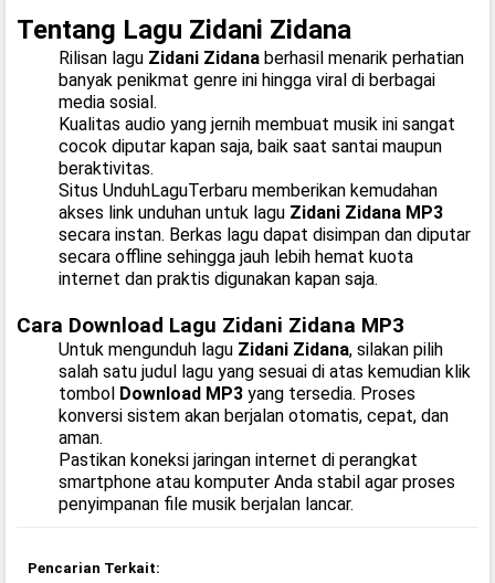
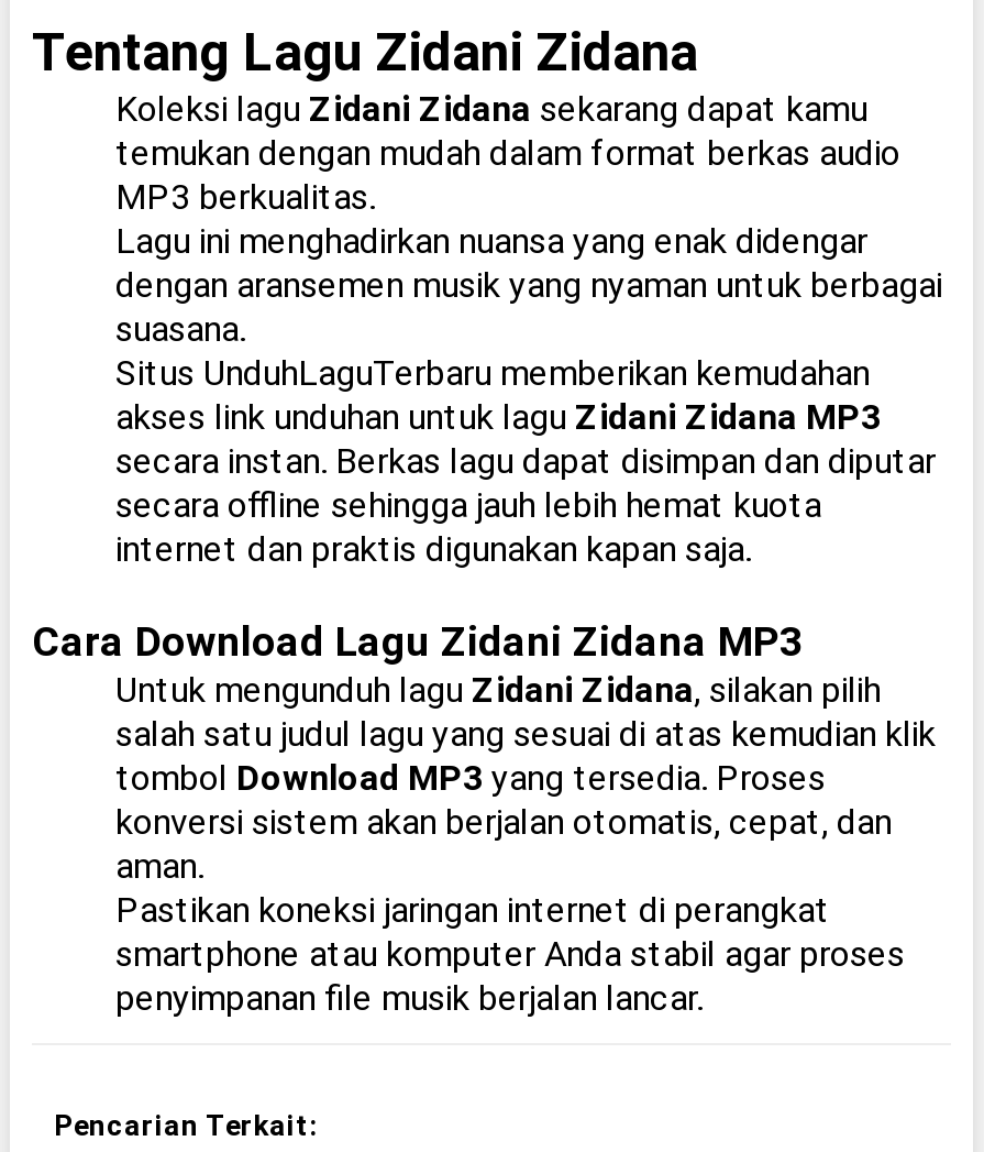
- Rilisan lagu Zidani Zidana berhasil menarik perhatian
- banyak penikmat genre ini hingga viral di berbagai
- media sosial.
- Kualitas audio yang jernih membuat musik ini sangat
- cocok diputar kapan saja, baik saat santai maupun
- beraktivitas.
+ Koleksi lagu Zidani Zidana sekarang dapat kamu
+ temukan dengan mudah dalam format berkas audio
+ MP3 berkualitas.
+ Lagu ini menghadirkan nuansa yang enak didengar
+ dengan aransemen musik yang nyaman untuk berbagai
+ suasana.
